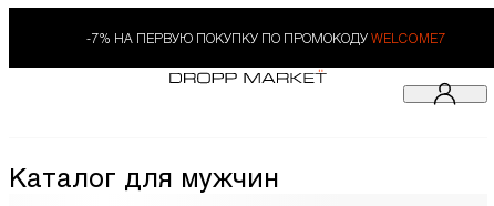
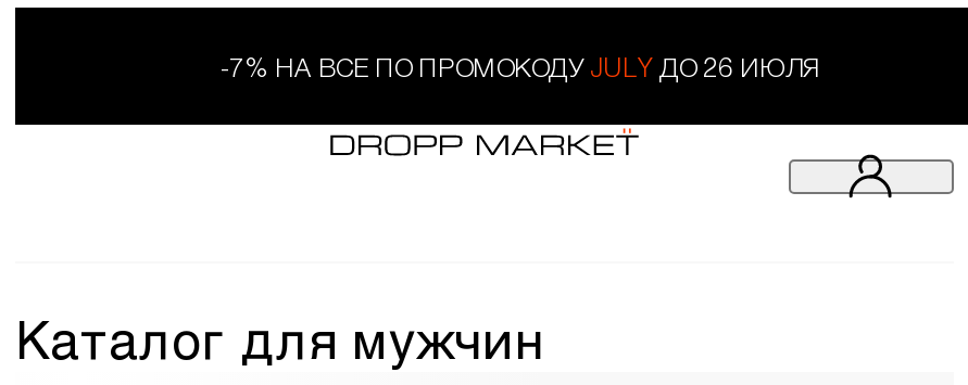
- -7% НА ПЕРВУЮ ПОКУПКУ ПО ПРОМОКОДУ WELCOME7
+ -7% НА ВСЕ ПО ПРОМОКОДУ JULY ДО 26 ИЮЛЯ
